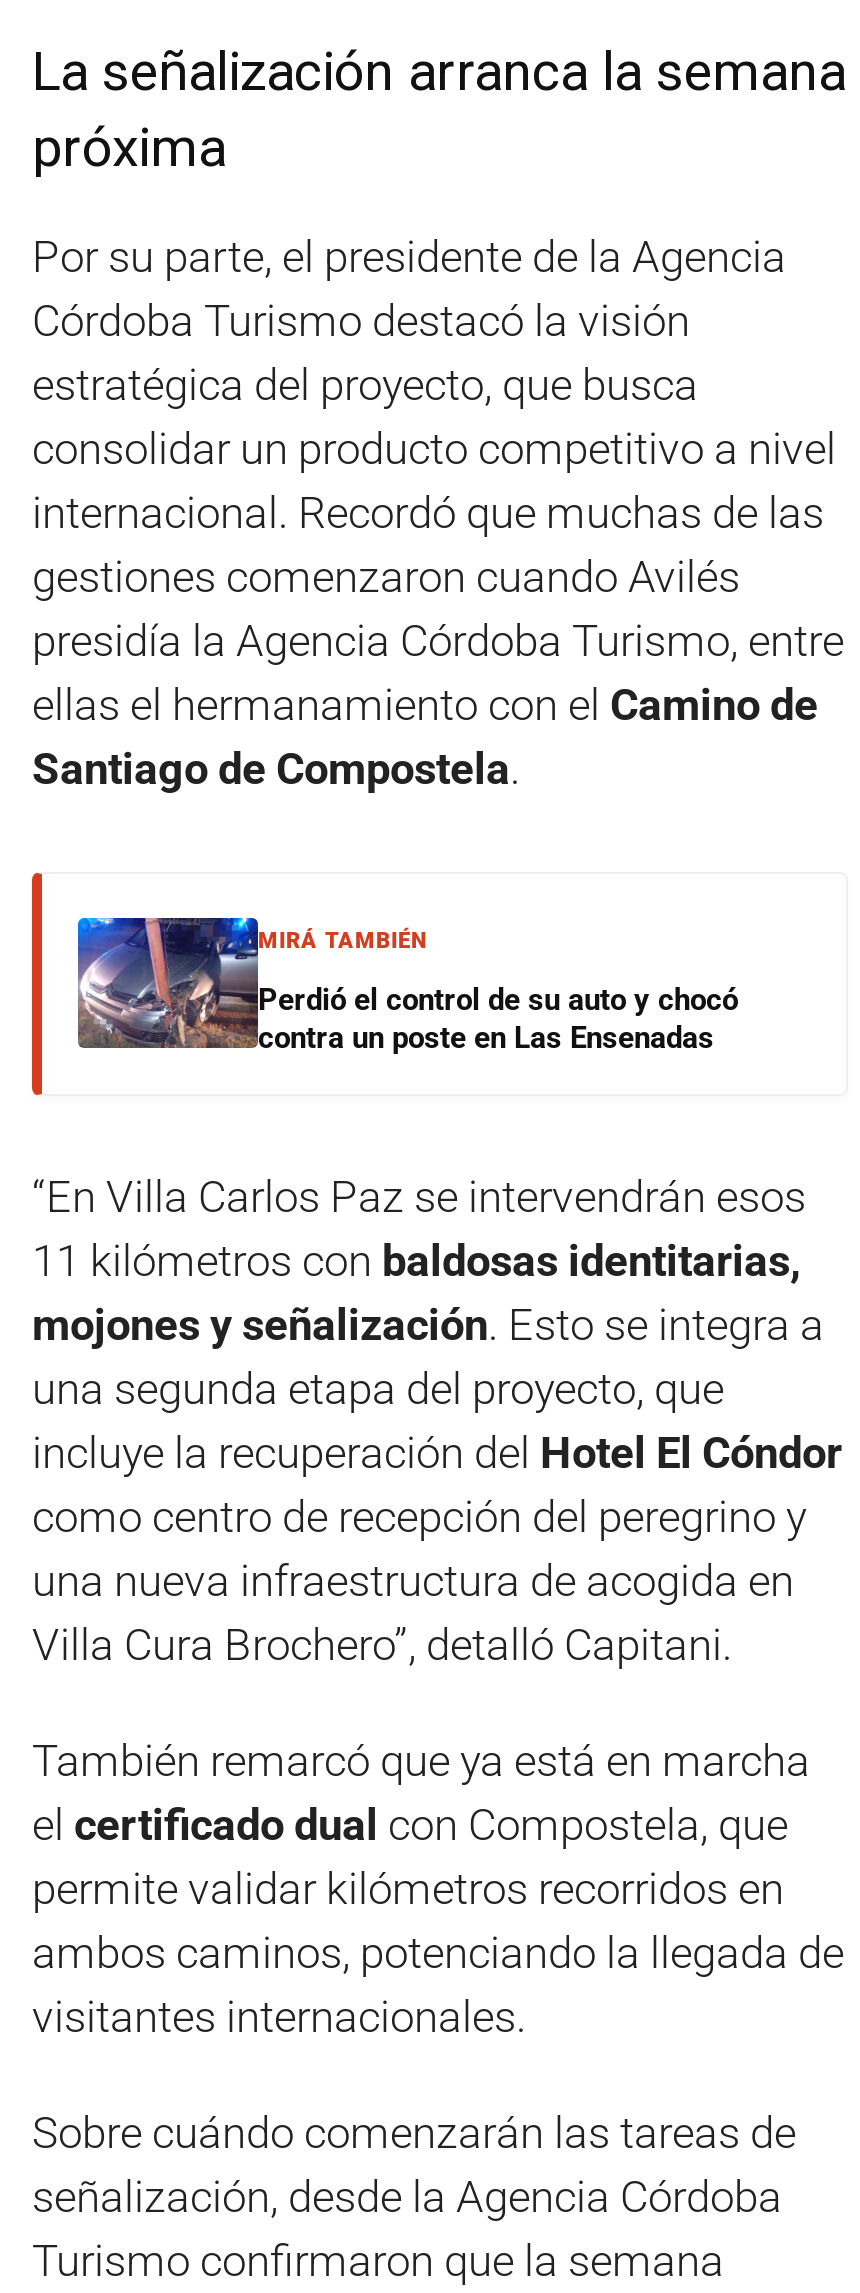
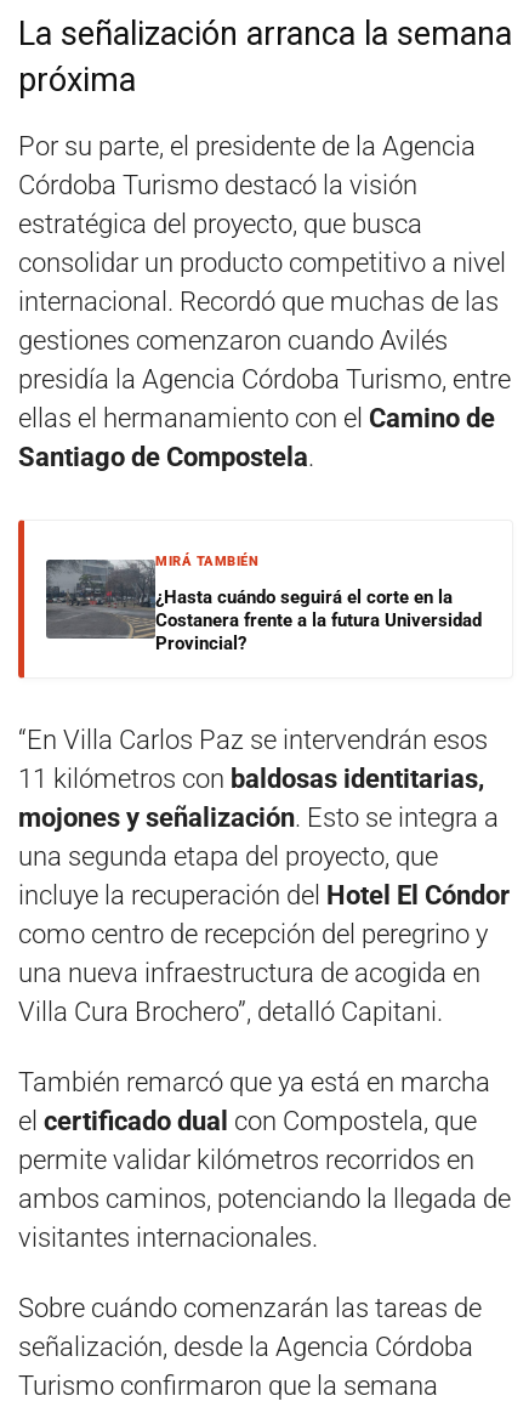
- [image]
- Perdió el control de su auto y chocó
- contra un poste en Las Ensenadas
+ [image]
+ ¿Hasta cuándo seguirá el corte en la
+ Costanera frente a la futura Universidad
+ Provincial?
